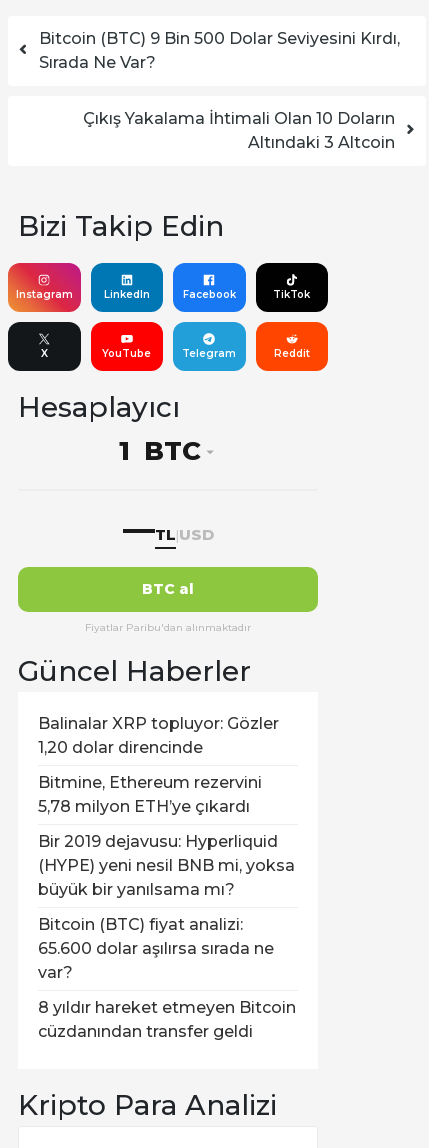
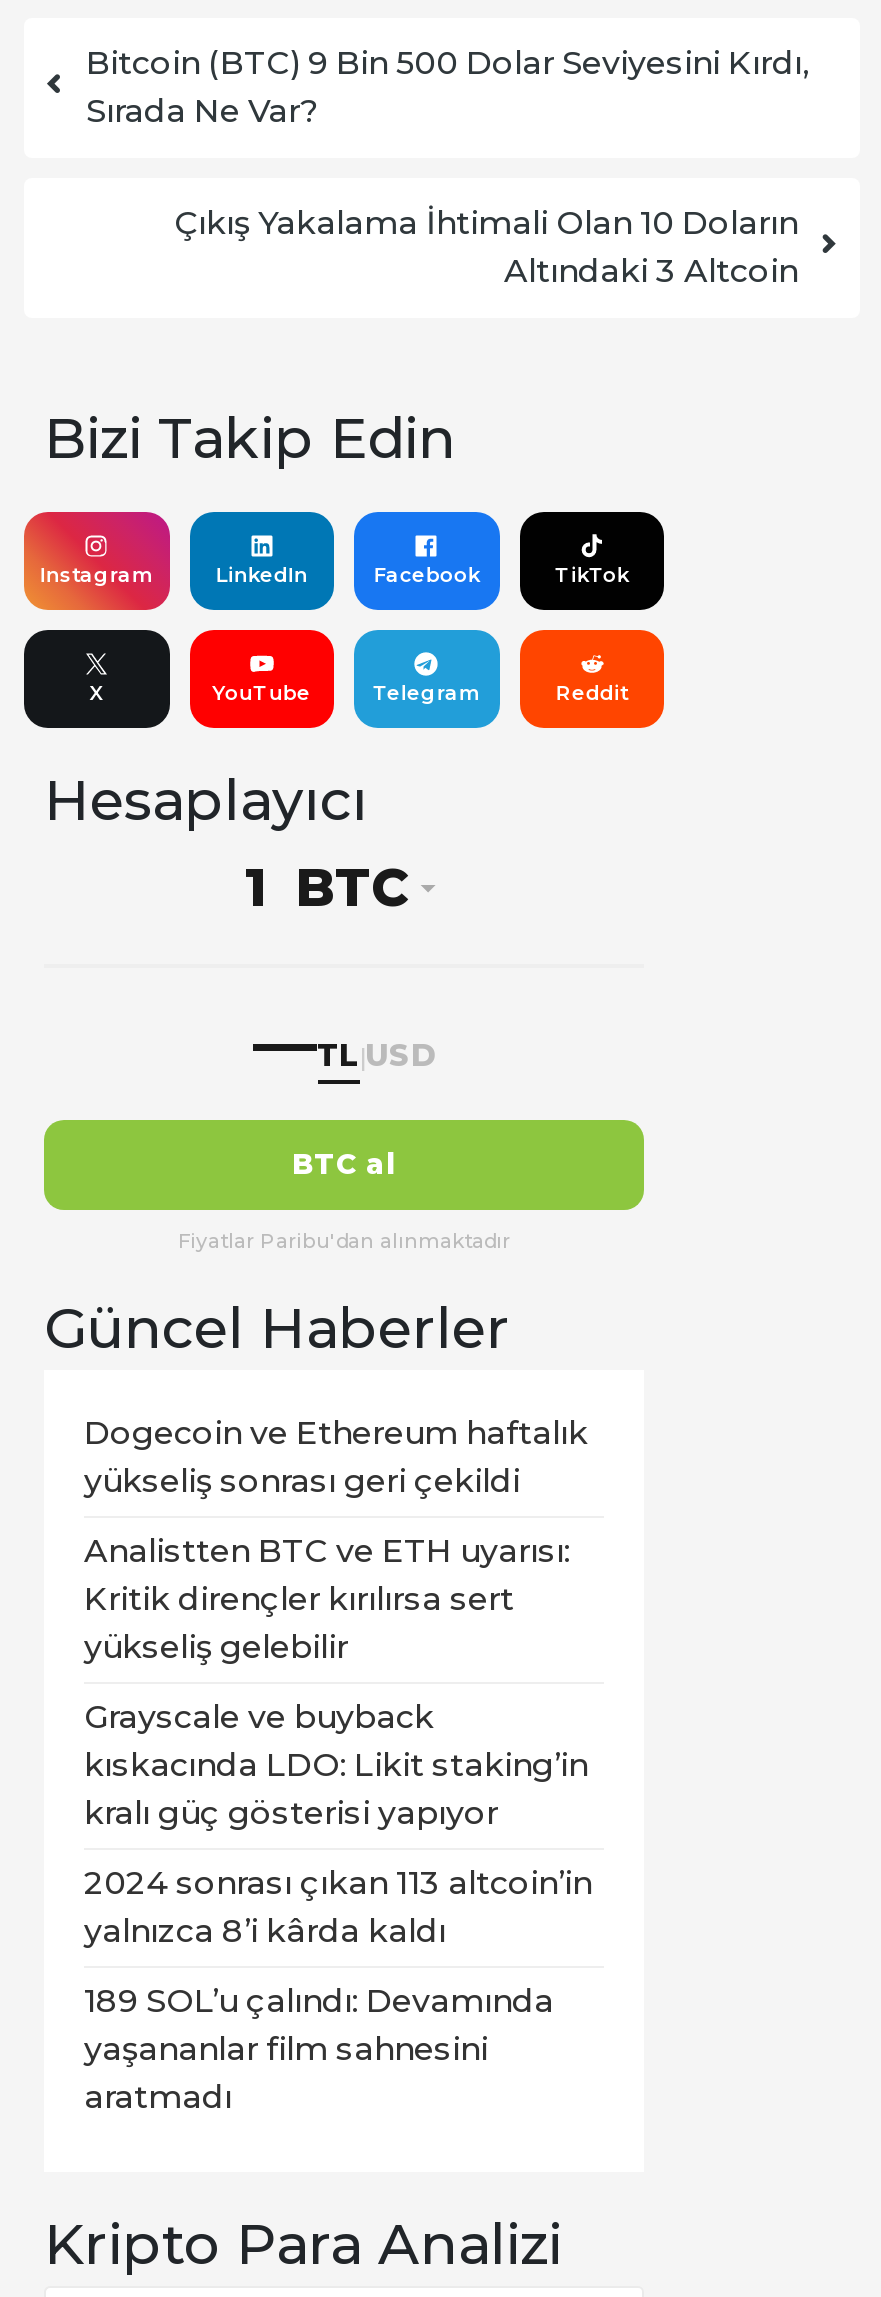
- Balinalar XRP topluyor: Gözler
- 1,20 dolar direncinde
+ Dogecoin ve Ethereum haftalık
+ yükseliş sonrası geri çekildi

- Bitmine, Ethereum rezervini
- 5,78 milyon ETH’ye çıkardı
+ Analistten BTC ve ETH uyarısı:
+ Kritik dirençler kırılırsa sert
+ yükseliş gelebilir

- Bir 2019 dejavusu: Hyperliquid
- (HYPE) yeni nesil BNB mi, yoksa
- büyük bir yanılsama mı?
+ Grayscale ve buyback
+ kıskacında LDO: Likit staking’in
+ kralı güç gösterisi yapıyor

- Bitcoin (BTC) fiyat analizi:
- 65.600 dolar aşılırsa sırada ne
- var?
+ 2024 sonrası çıkan 113 altcoin’in
+ yalnızca 8’i kârda kaldı

- 8 yıldır hareket etmeyen Bitcoin
- cüzdanından transfer geldi
+ 189 SOL’u çalındı: Devamında
+ yaşananlar film sahnesini
+ aratmadı
